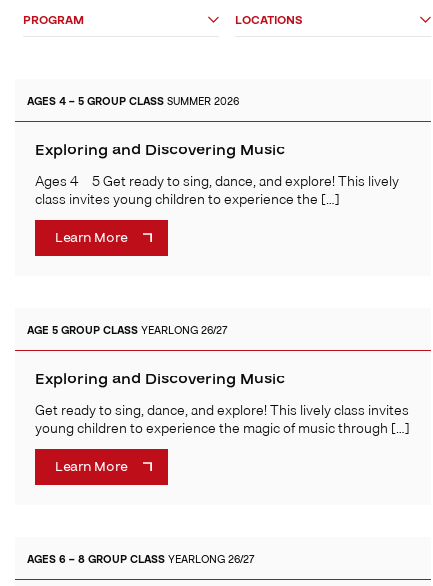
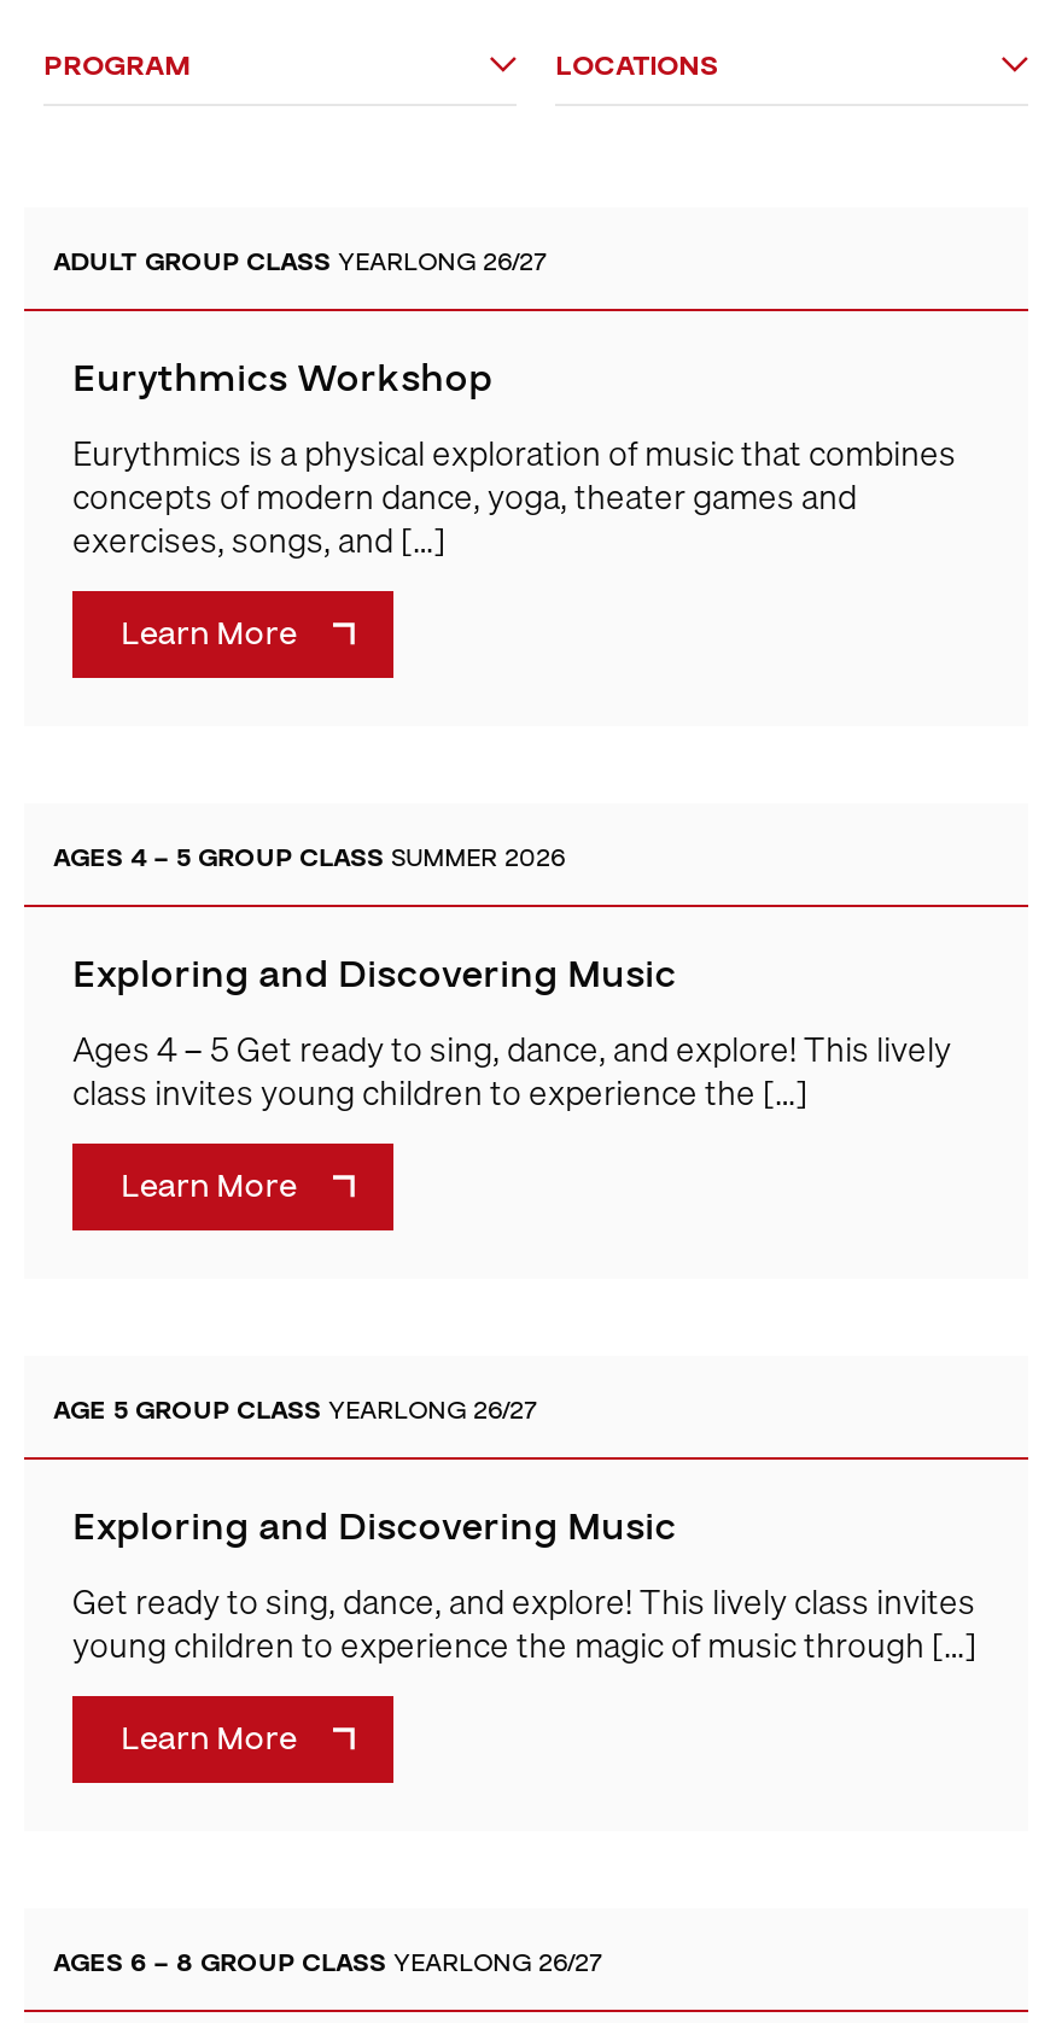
+ ADULT GROUP CLASS YEARLONG 26/27
+ Eurythmics Workshop
+ Eurythmics is a physical exploration of music that combines
+ concepts of modern dance, yoga, theater games and
+ exercises, songs, and […]
+ Learn More
